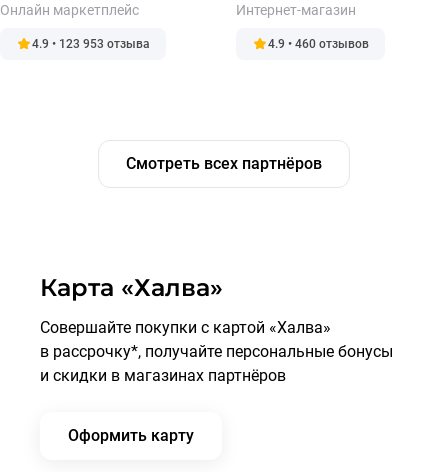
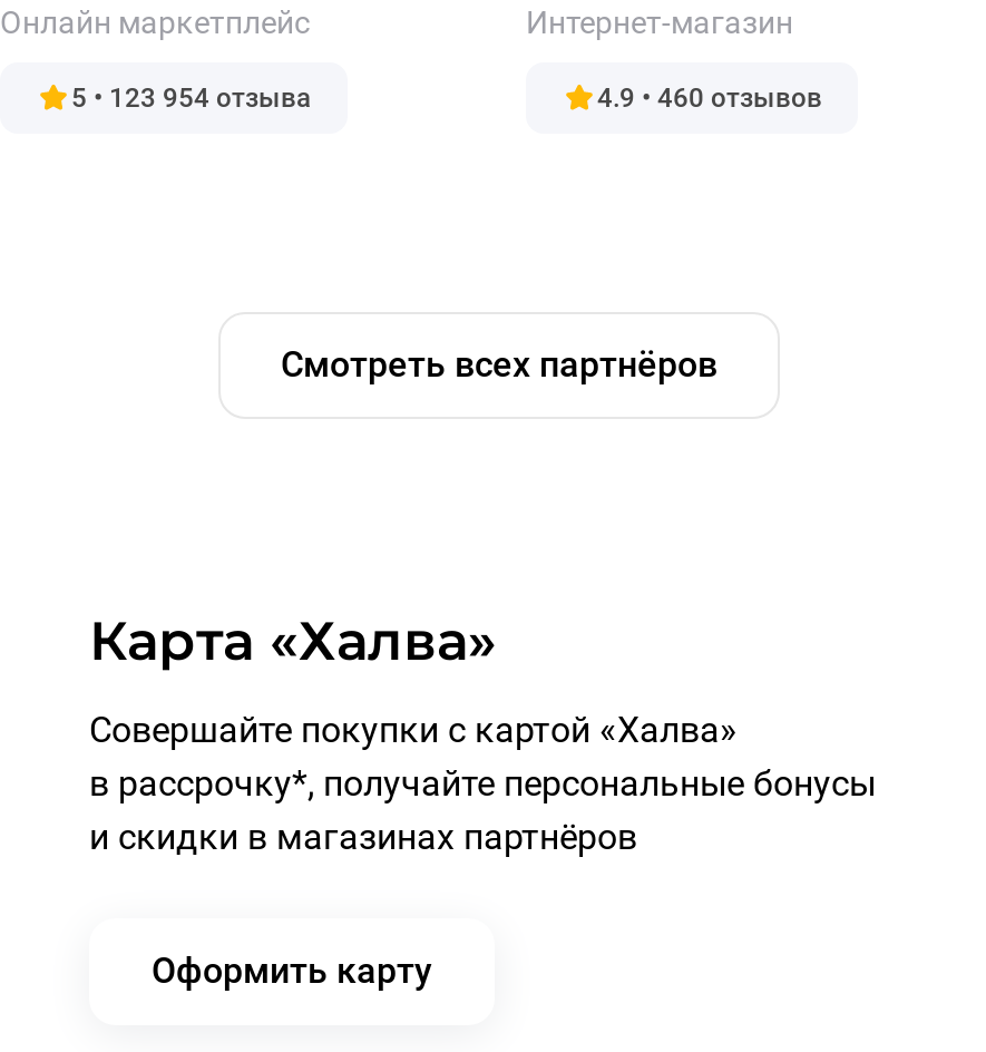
- 4.9 • 123 953 отзыва
+ 5 • 123 954 отзыва
